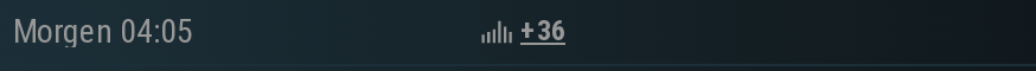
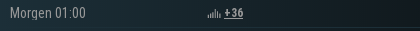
- Morgen 04:05
+ Morgen 01:00
